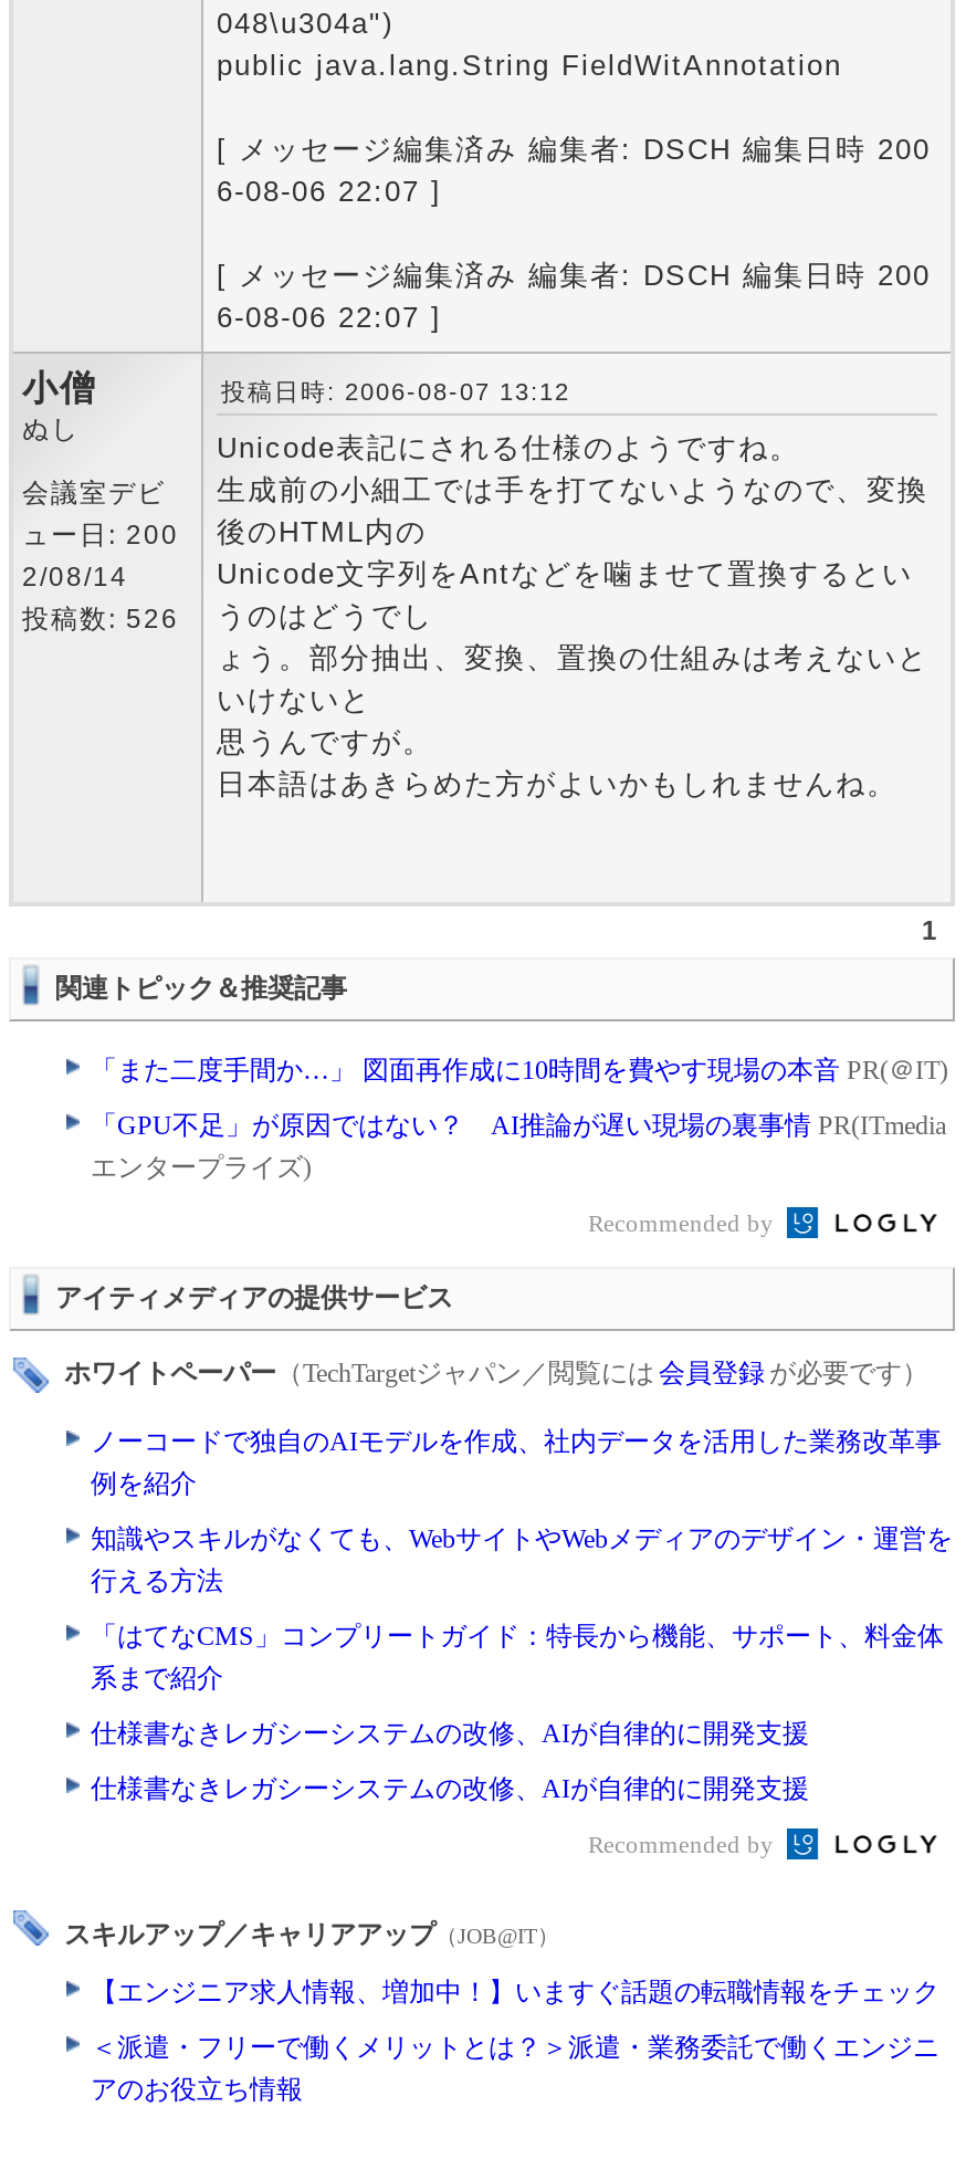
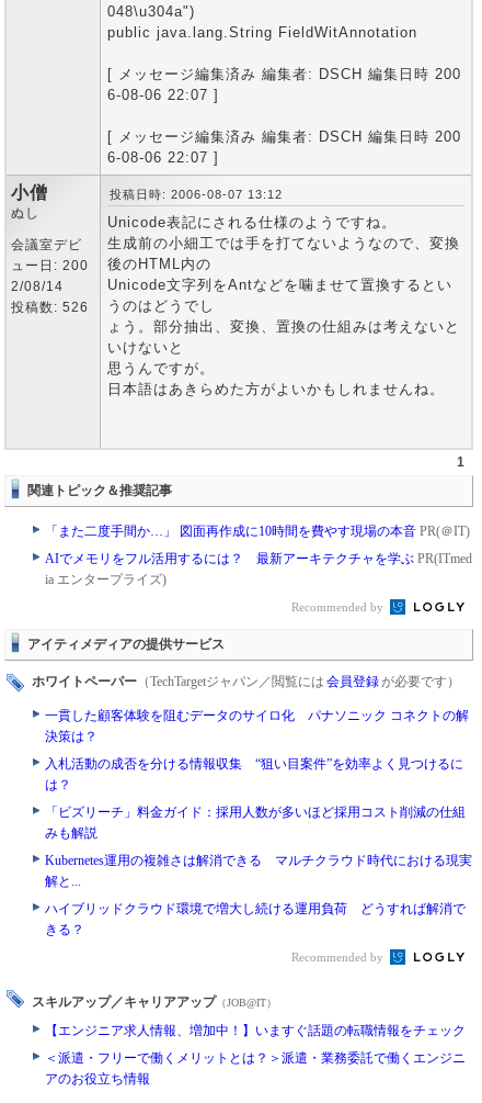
- 「GPU不足」が原因ではない？ AI推論が遅い現場の裏事情PR(ITmedia
- エンタープライズ)
+ AIでメモリをフル活用するには？ 最新アーキテクチャを学ぶPR(ITmed
+ ia エンタープライズ)

- ノーコードで独自のAIモデルを作成、社内データを活用した業務改革事
- 例を紹介
+ 一貫した顧客体験を阻むデータのサイロ化 パナソニック コネクトの解
+ 決策は？

- 知識やスキルがなくても、WebサイトやWebメディアのデザイン・運営を
- 行える方法
+ 入札活動の成否を分ける情報収集 “狙い目案件”を効率よく見つけるに
+ は？

- 「はてなCMS」コンプリートガイド：特長から機能、サポート、料金体
- 系まで紹介
+ 「ビズリーチ」料金ガイド：採用人数が多いほど採用コスト削減の仕組
+ みも解説

- 仕様書なきレガシーシステムの改修、AIが自律的に開発支援
+ Kubernetes運用の複雑さは解消できる マルチクラウド時代における現実
+ 解と...

- 仕様書なきレガシーシステムの改修、AIが自律的に開発支援
+ ハイブリッドクラウド環境で増大し続ける運用負荷 どうすれば解消で
+ きる？
